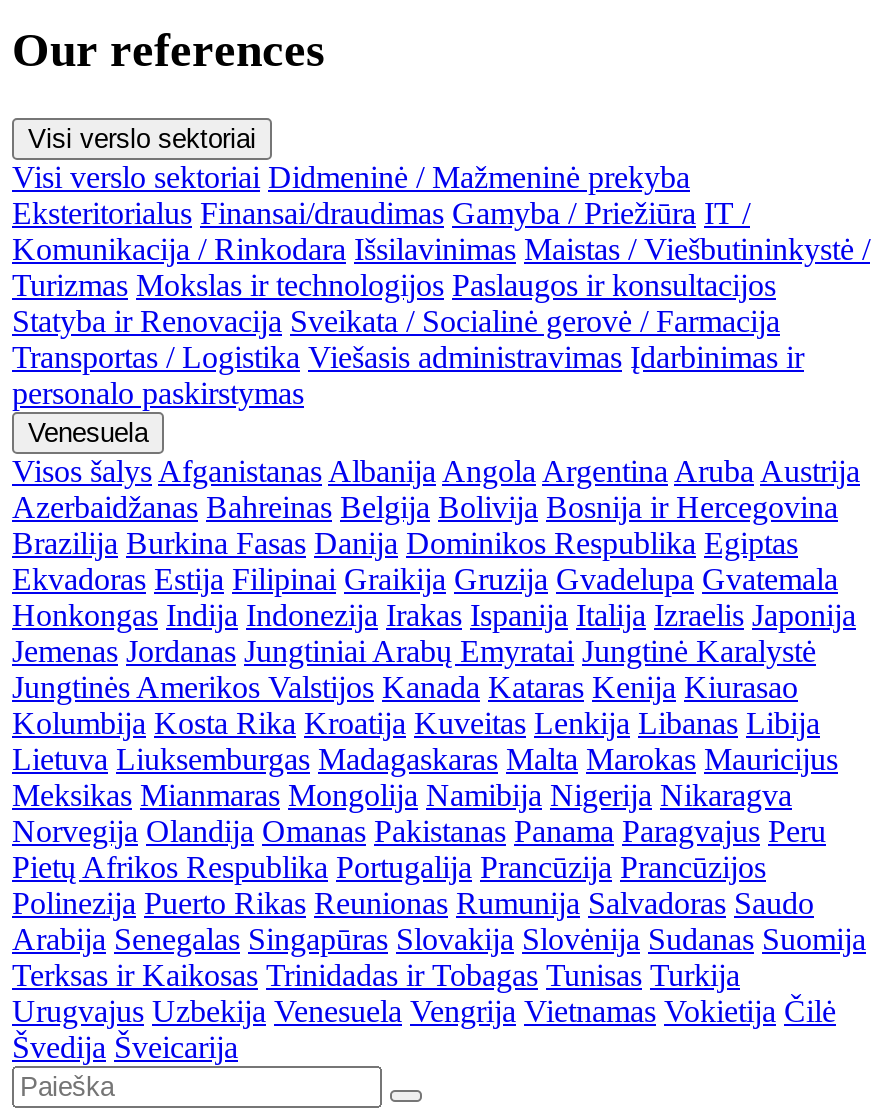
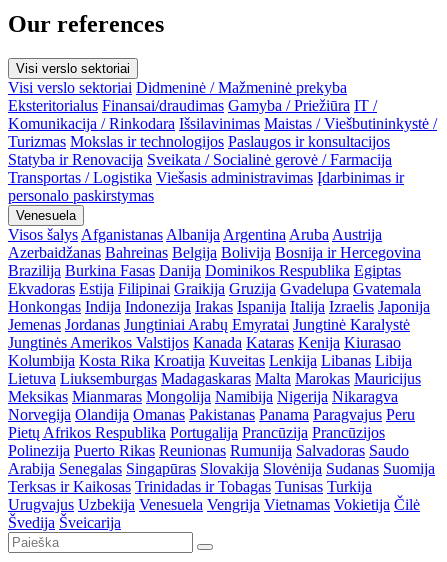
- Visos šalys Afganistanas Albanija Angola Argentina Aruba Austrija
+ Visos šalys Afganistanas Albanija Argentina Aruba Austrija
